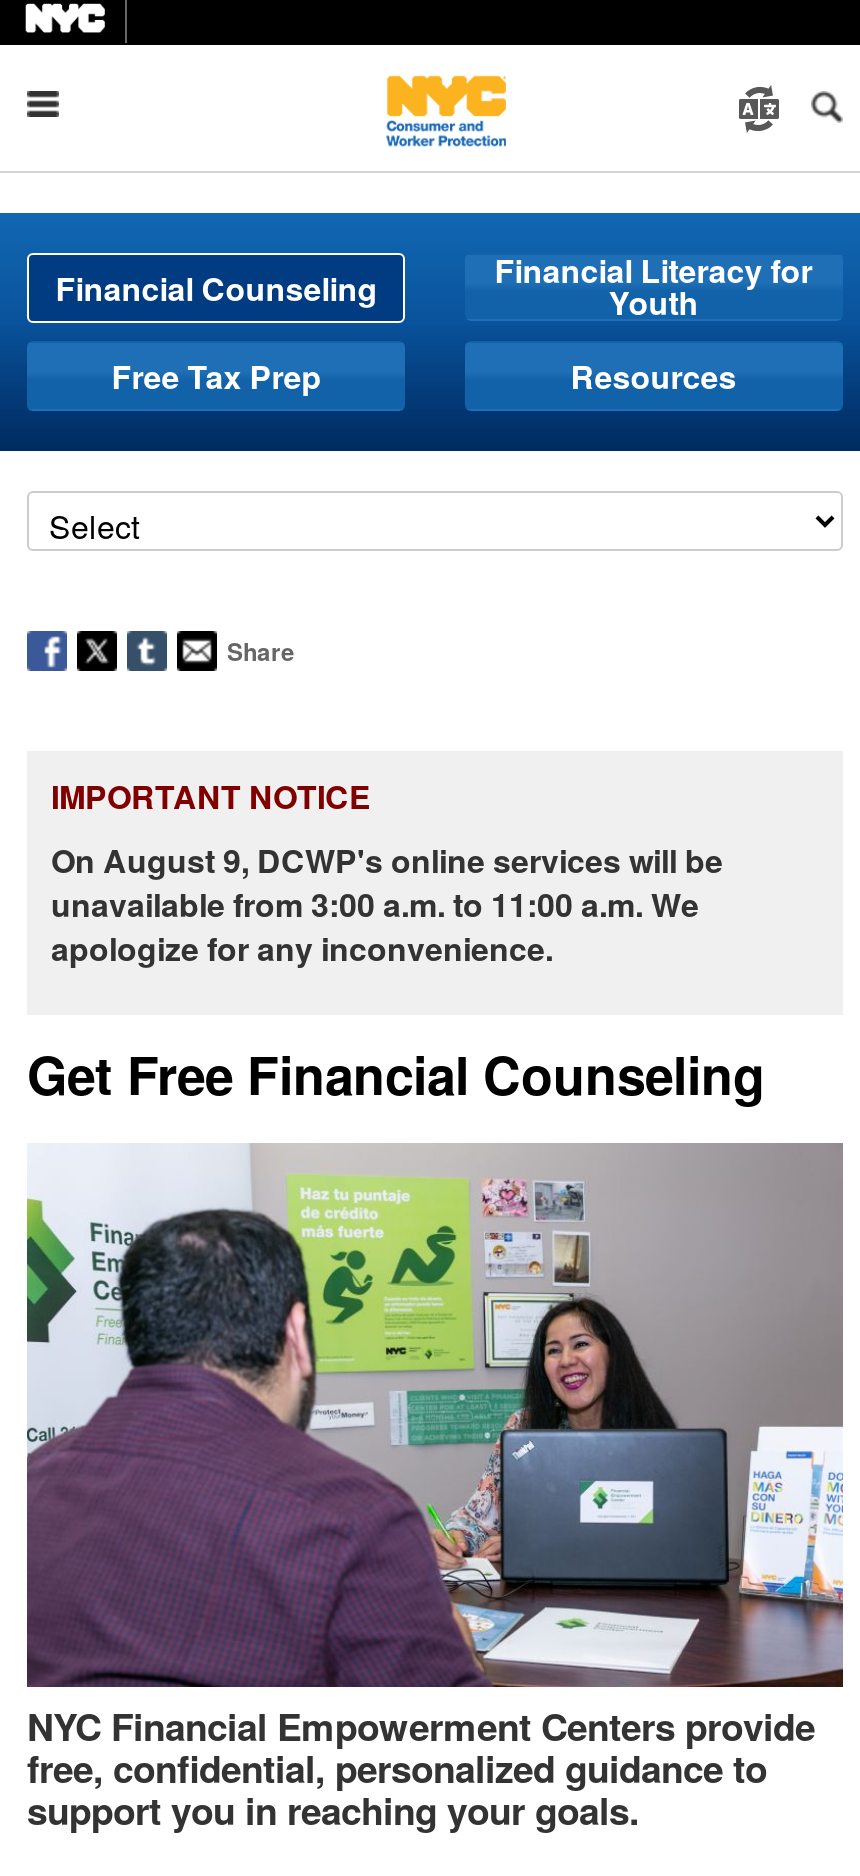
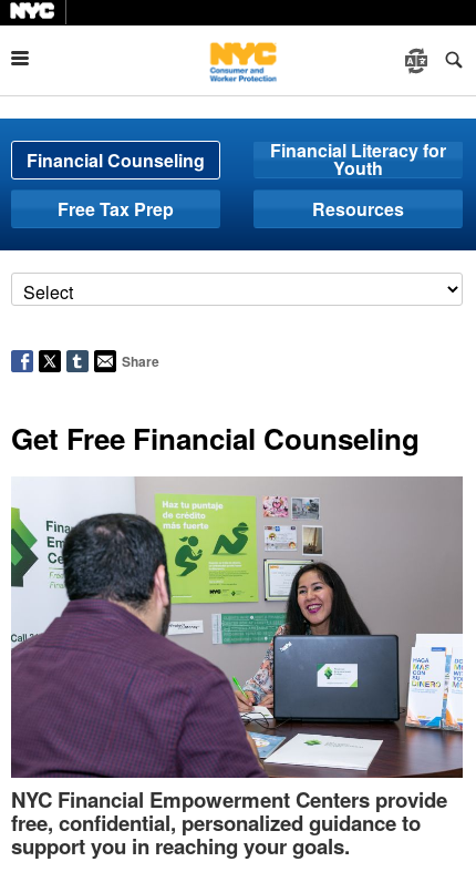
- IMPORTANT NOTICE
- On August 9, DCWP's online services will be
- unavailable from 3:00 a.m. to 11:00 a.m. We
- apologize for any inconvenience.
